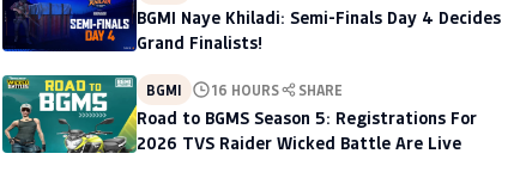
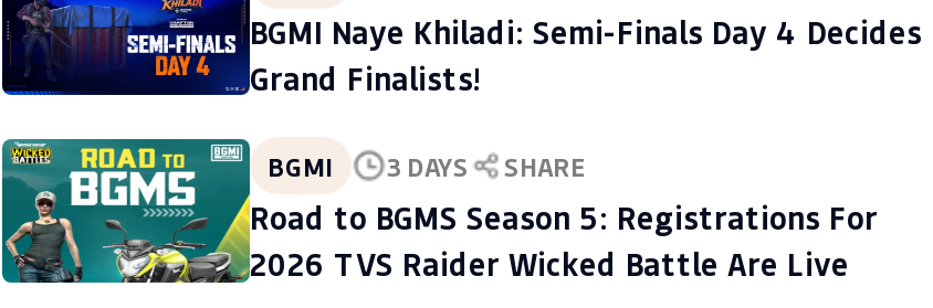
- BGMI 16 HOURS SHARE
+ BGMI 3 DAYS SHARE
